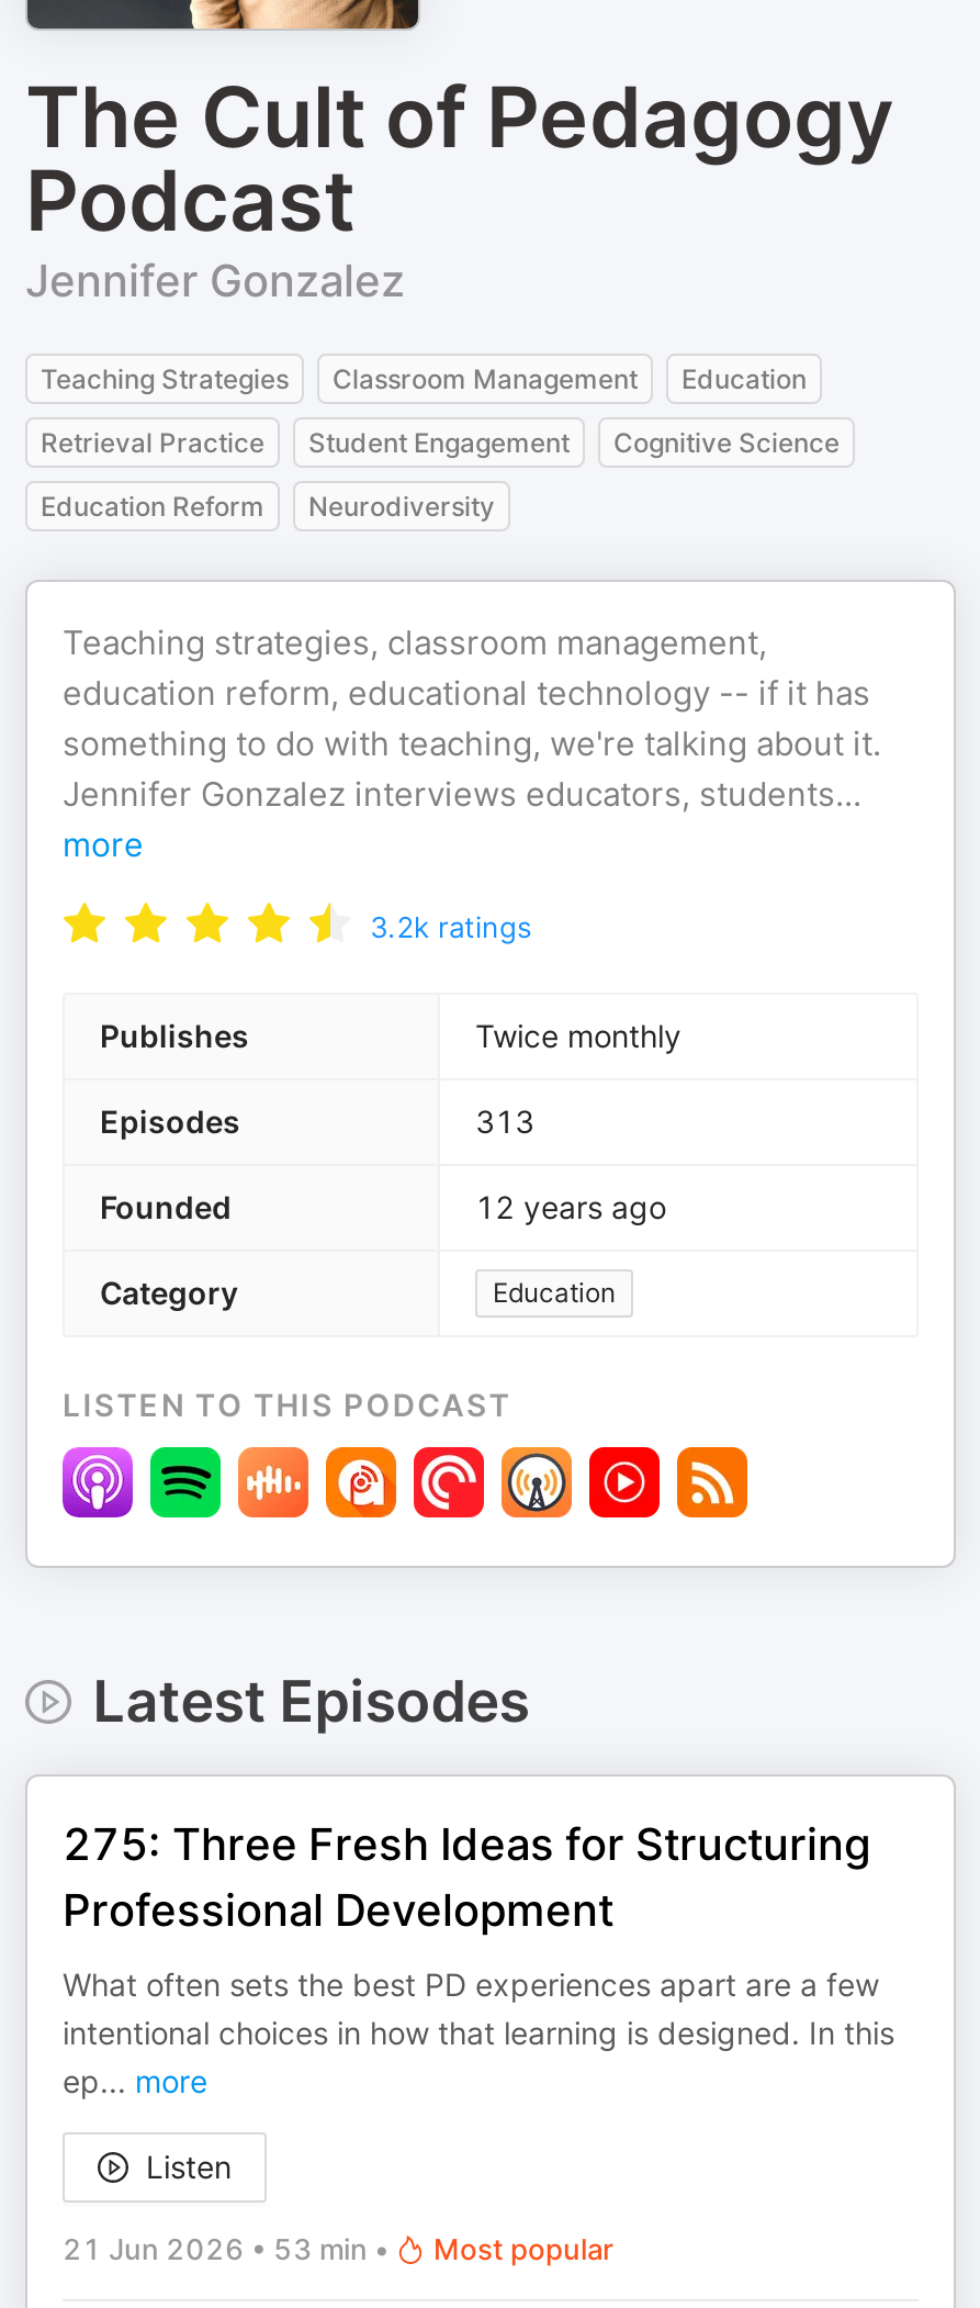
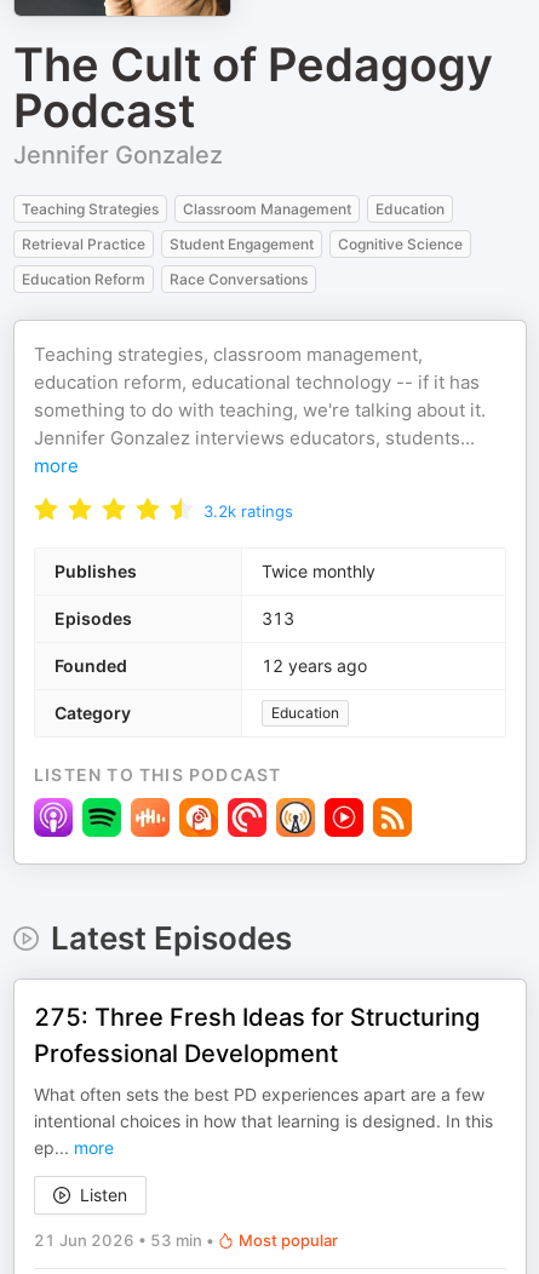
- Neurodiversity
+ Race Conversations
